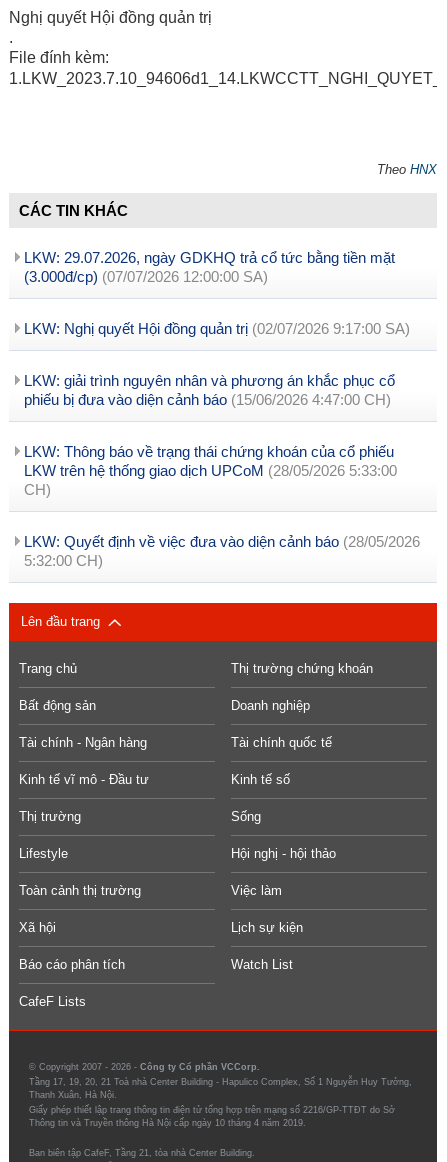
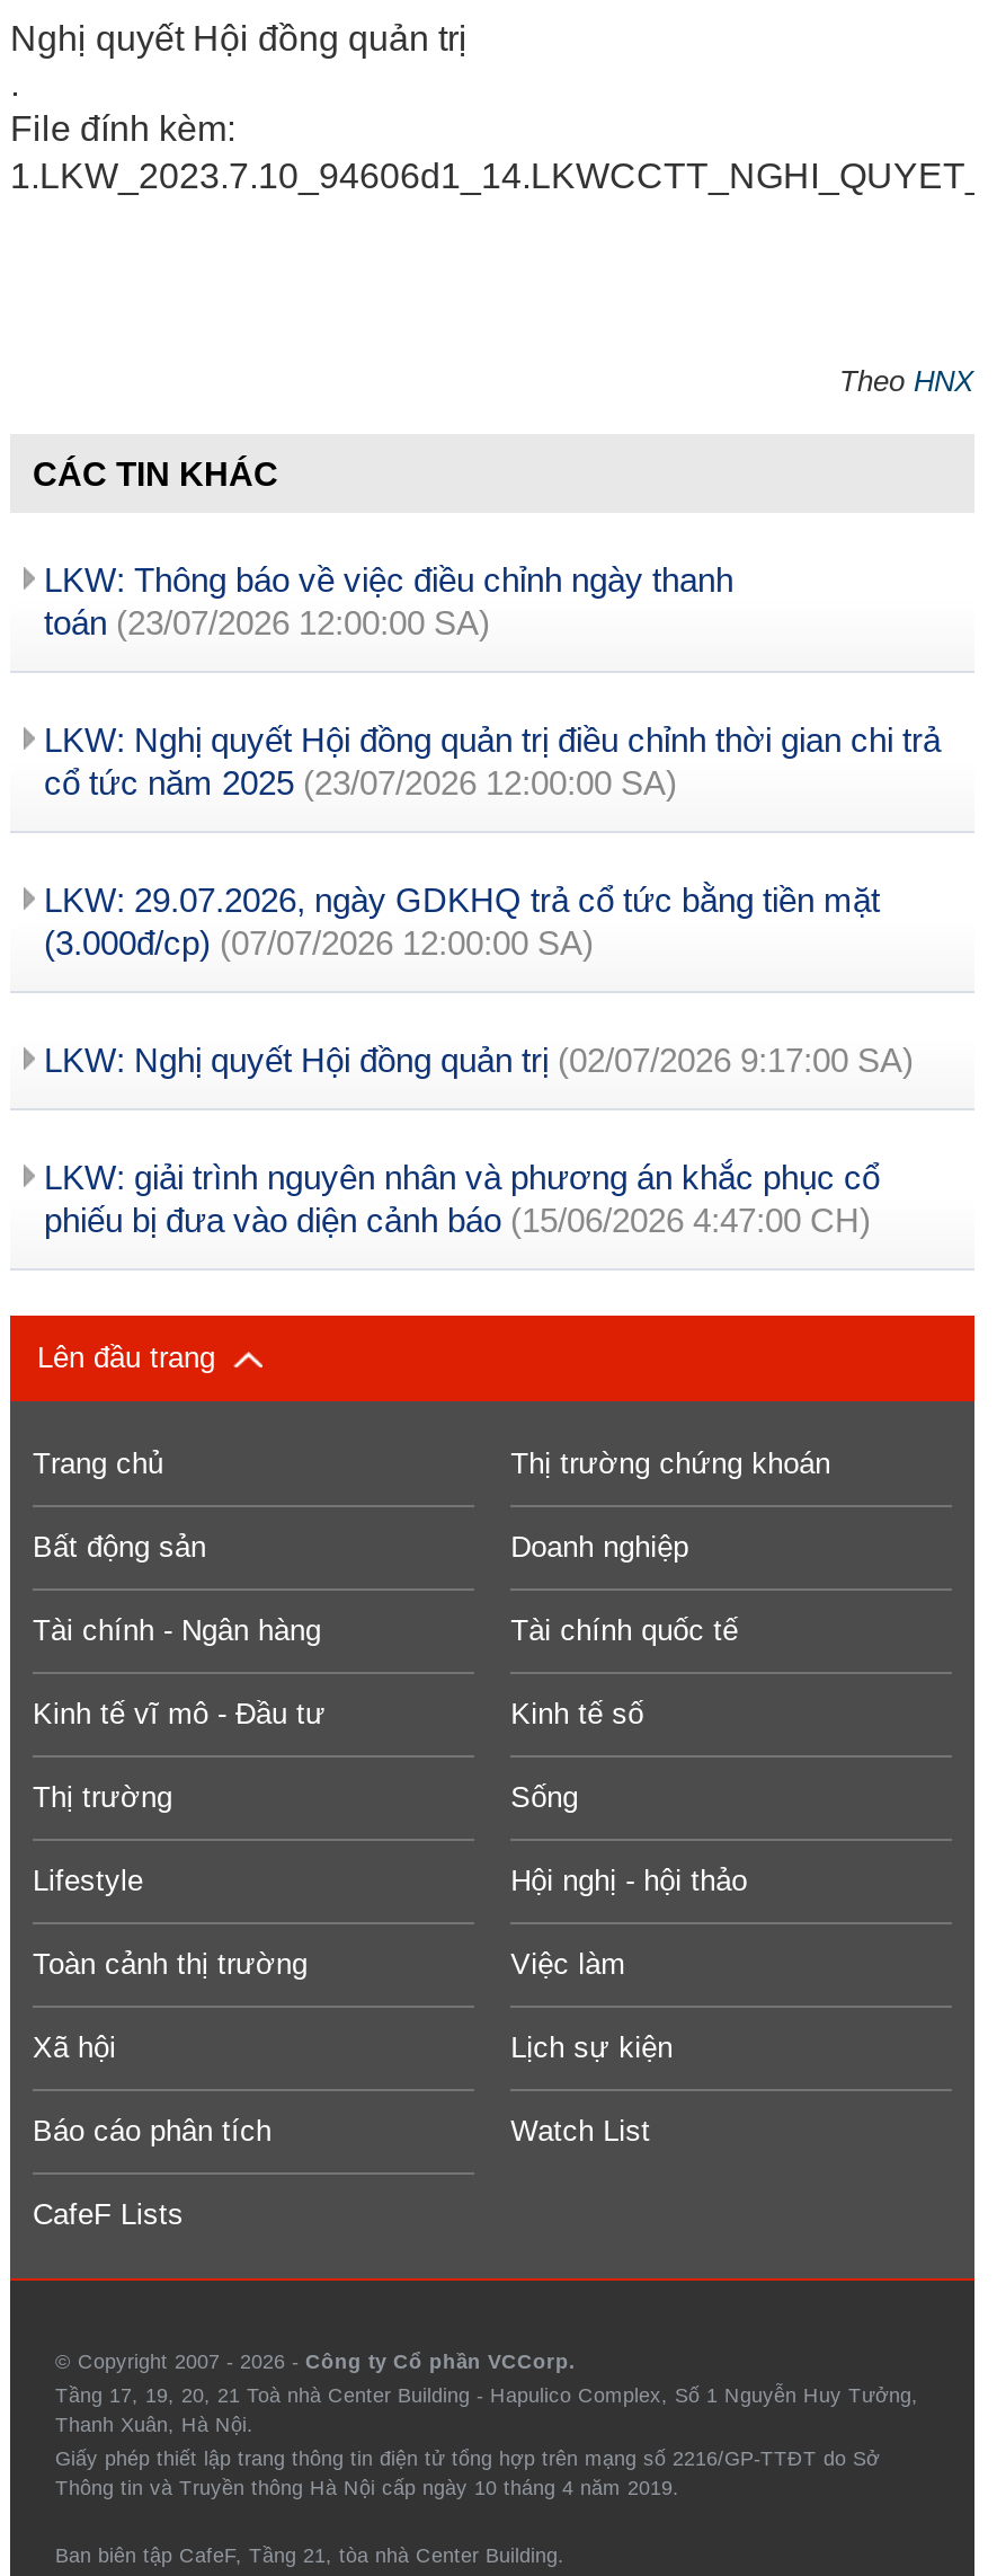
+ LKW: Thông báo về việc điều chỉnh ngày thanh
+ toán (23/07/2026 12:00:00 SA)
+ LKW: Nghị quyết Hội đồng quản trị điều chỉnh thời gian chi trả
+ cổ tức năm 2025 (23/07/2026 12:00:00 SA)

moved down: LKW: 29.07.2026, ngày GDKHQ trả cổ tức bằng tiền mặt | (3.000đ/cp) (07/07/2026 12:00:00 SA) | LKW: Nghị quyết Hội đồng quản trị (02/07/2026 9:17:00 SA) | LKW: giải trình nguyên nhân và phương án khắc phục cổ | phiếu bị đưa vào diện cảnh báo (15/06/2026 4:47:00 CH)

- LKW: Thông báo về trạng thái chứng khoán của cổ phiếu
- LKW trên hệ thống giao dịch UPCoM (28/05/2026 5:33:00
- CH)
- LKW: Quyết định về việc đưa vào diện cảnh báo (28/05/2026
- 5:32:00 CH)
